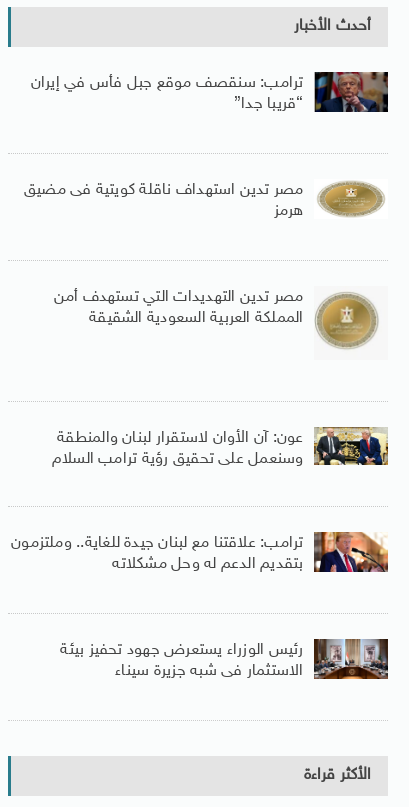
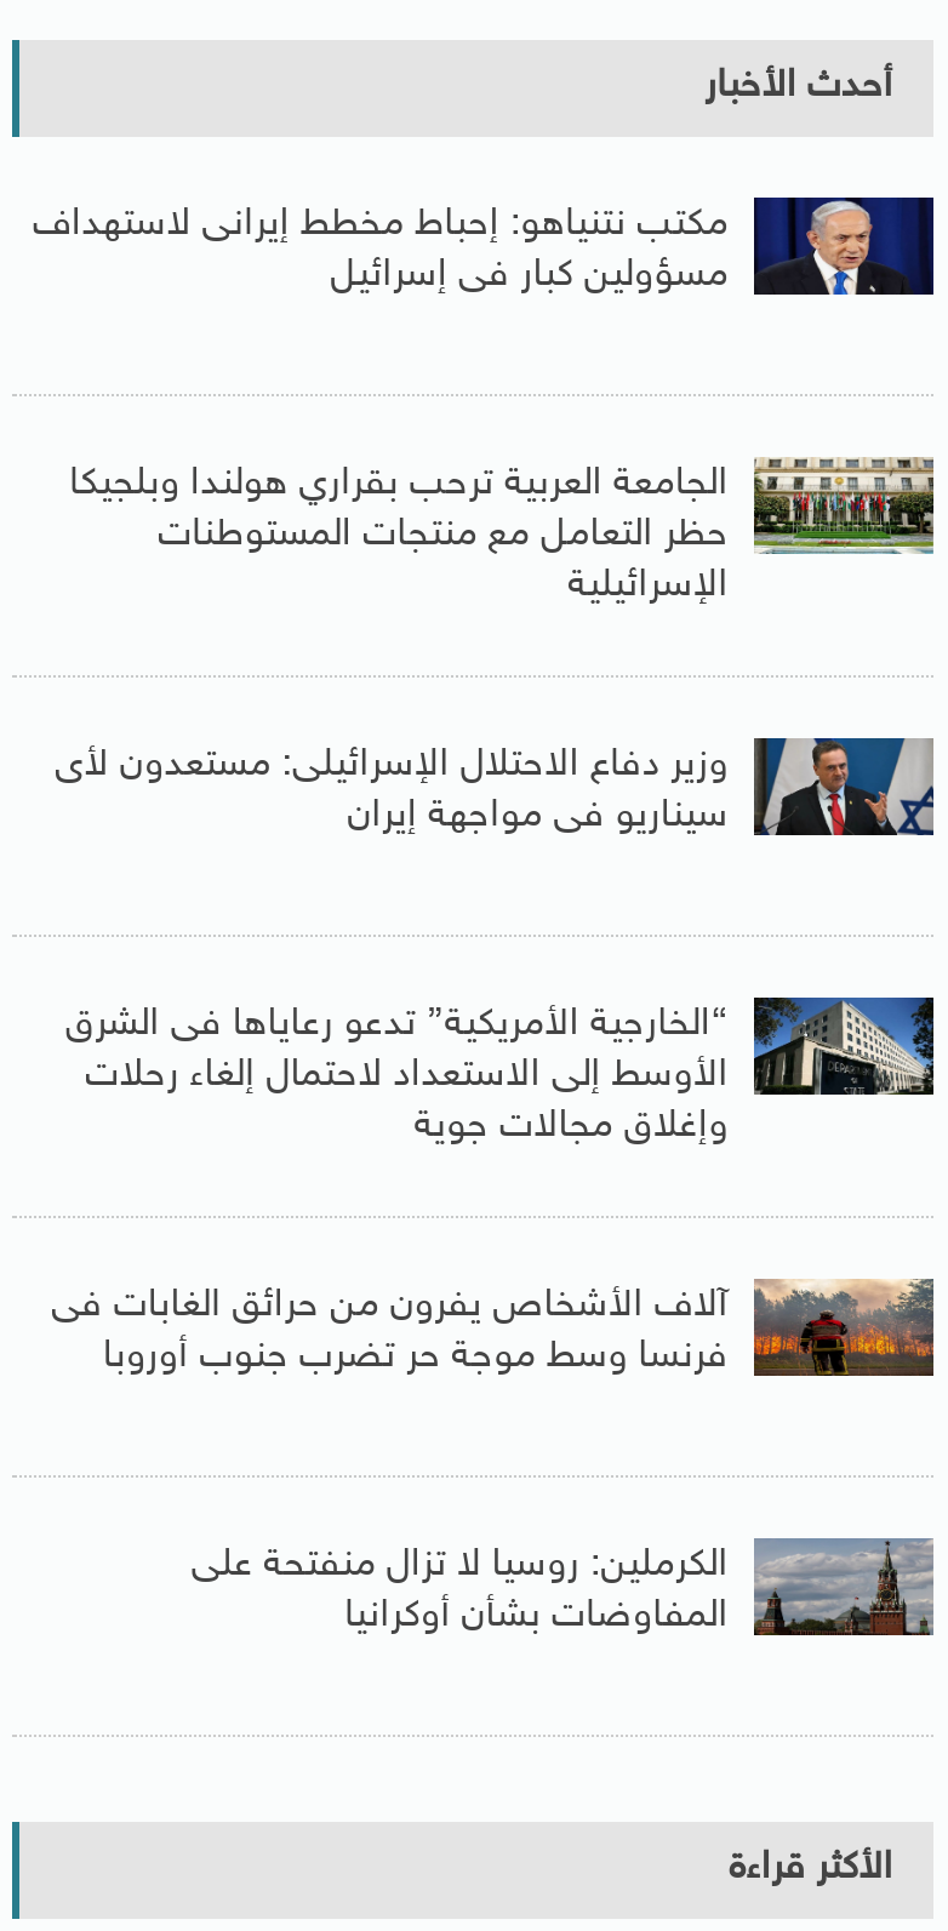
- [image]
- ترامب: سنقصف موقع جبل فأس في إيران
- “قريبا جدا”
+ [image]
+ مكتب نتنياهو: إحباط مخطط إيرانى لاستهداف
+ مسؤولين كبار فى إسرائيل

- [image]
- مصر تدين استهداف ناقلة كويتية فى مضيق
- هرمز
+ [image]
+ الجامعة العربية ترحب بقراري هولندا وبلجيكا
+ حظر التعامل مع منتجات المستوطنات
+ الإسرائيلية

- [image]
- مصر تدين التهديدات التي تستهدف أمن
- المملكة العربية السعودية الشقيقة
+ [image]
+ وزير دفاع الاحتلال الإسرائيلى: مستعدون لأى
+ سيناريو فى مواجهة إيران

- [image]
- عون: آن الأوان لاستقرار لبنان والمنطقة
- وسنعمل على تحقيق رؤية ترامب السلام
+ [image]
+ “الخارجية الأمريكية” تدعو رعاياها فى الشرق
+ الأوسط إلى الاستعداد لاحتمال إلغاء رحلات
+ وإغلاق مجالات جوية

- [image]
- ترامب: علاقتنا مع لبنان جيدة للغاية.. وملتزمون
- بتقديم الدعم له وحل مشكلاته
+ [image]
+ آلاف الأشخاص يفرون من حرائق الغابات فى
+ فرنسا وسط موجة حر تضرب جنوب أوروبا

- [image]
- رئيس الوزراء يستعرض جهود تحفيز بيئة
- الاستثمار فى شبه جزيرة سيناء
+ [image]
+ الكرملين: روسيا لا تزال منفتحة على
+ المفاوضات بشأن أوكرانيا
